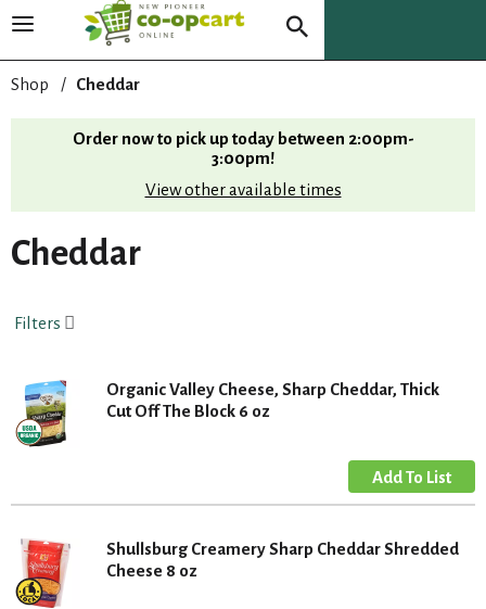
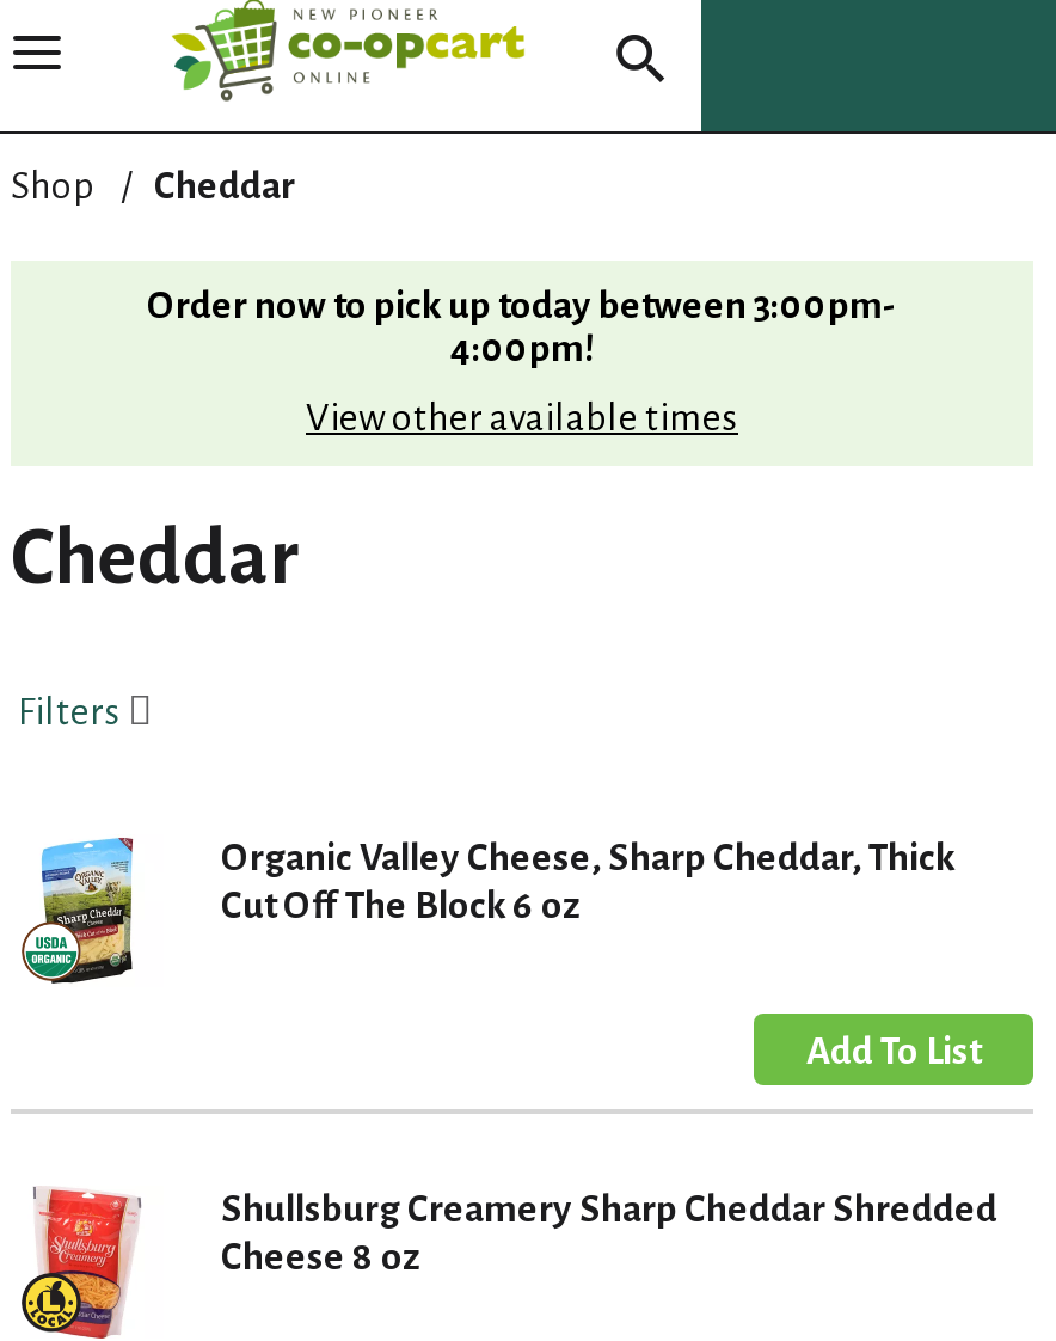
- Order now to pick up today between 2:00pm-
- 3:00pm!
+ Order now to pick up today between 3:00pm-
+ 4:00pm!
